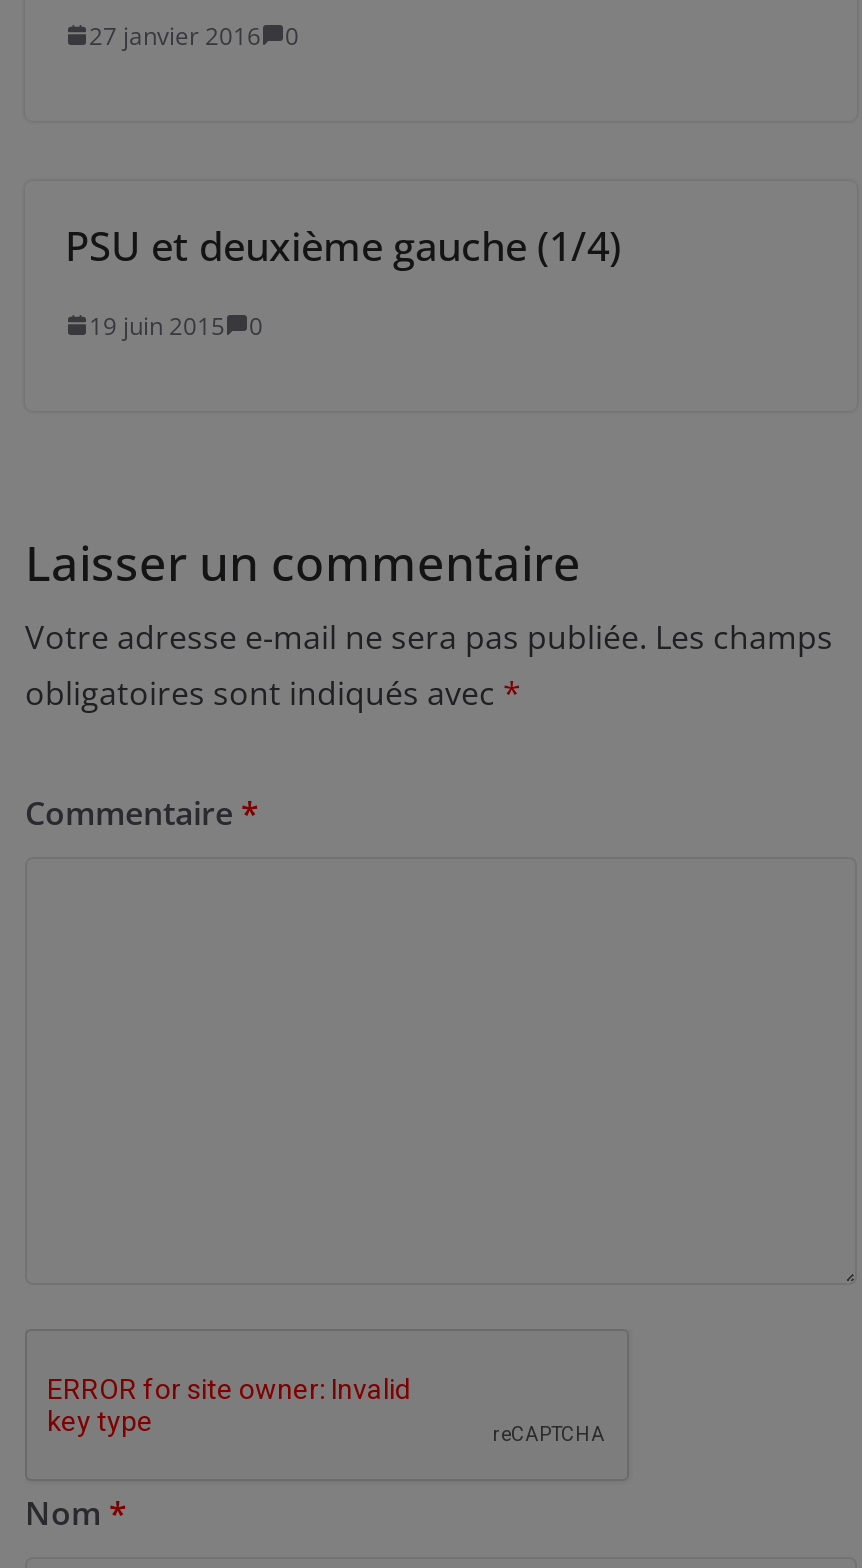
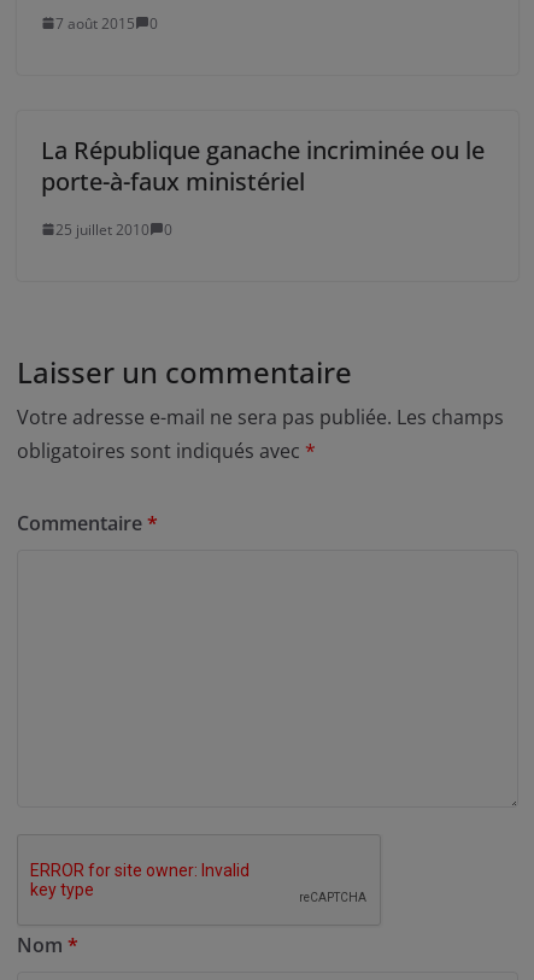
- 27 janvier 2016 0
+ 7 août 2015 0

- PSU et deuxième gauche (1/4)
+ La République ganache incriminée ou le
+ porte-à-faux ministériel

- 19 juin 2015 0
+ 25 juillet 2010 0
